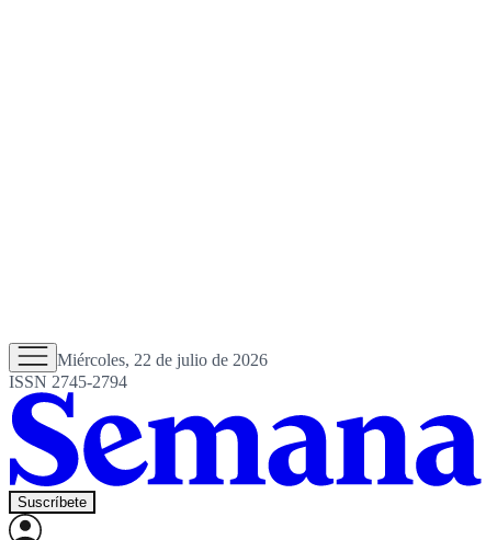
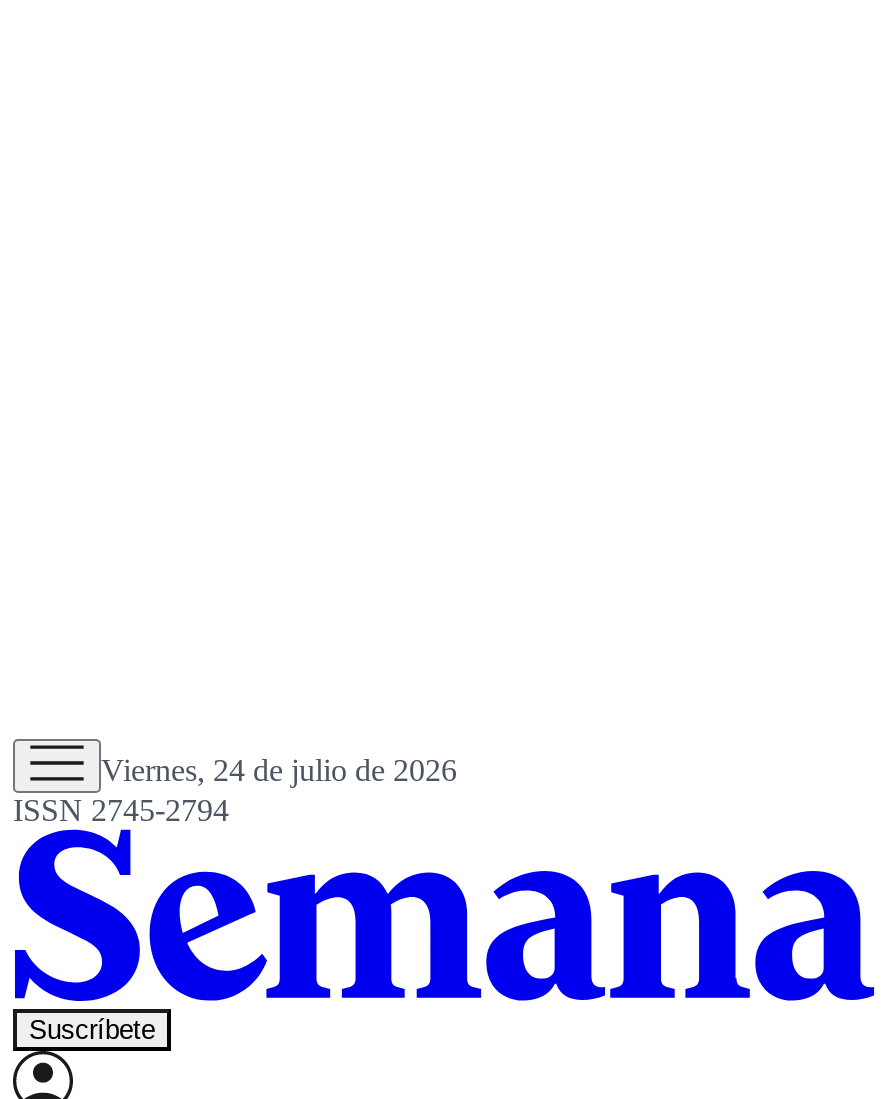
- Miércoles, 22 de julio de 2026
+ Viernes, 24 de julio de 2026
